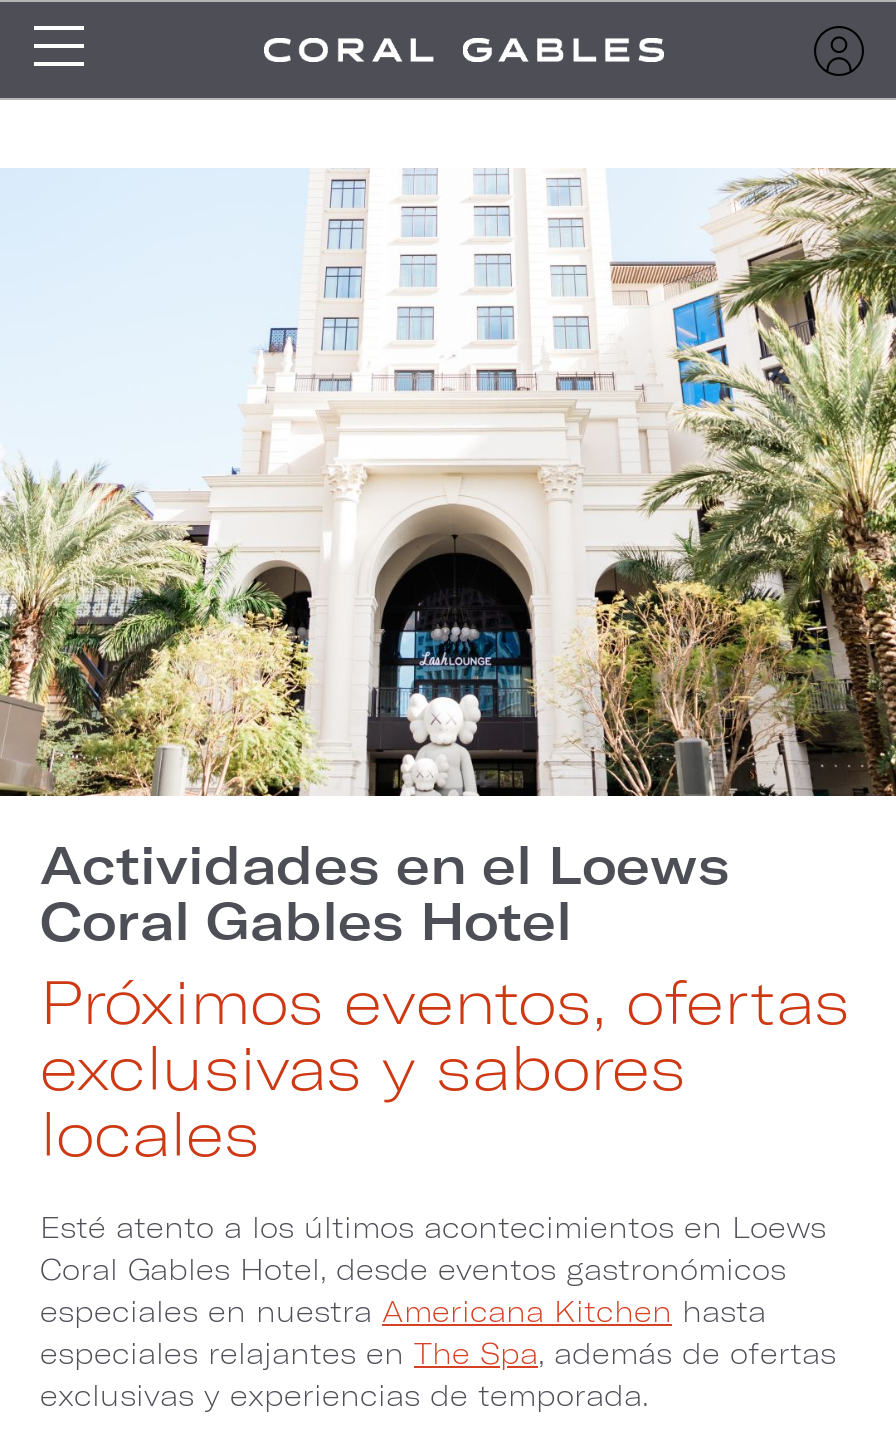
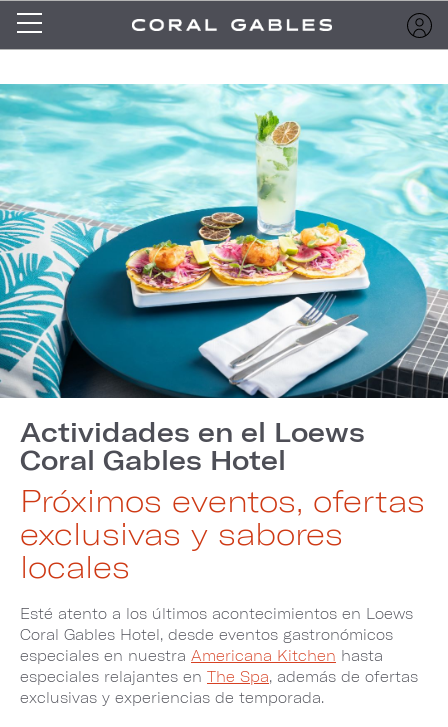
- [image]
+ [image]
